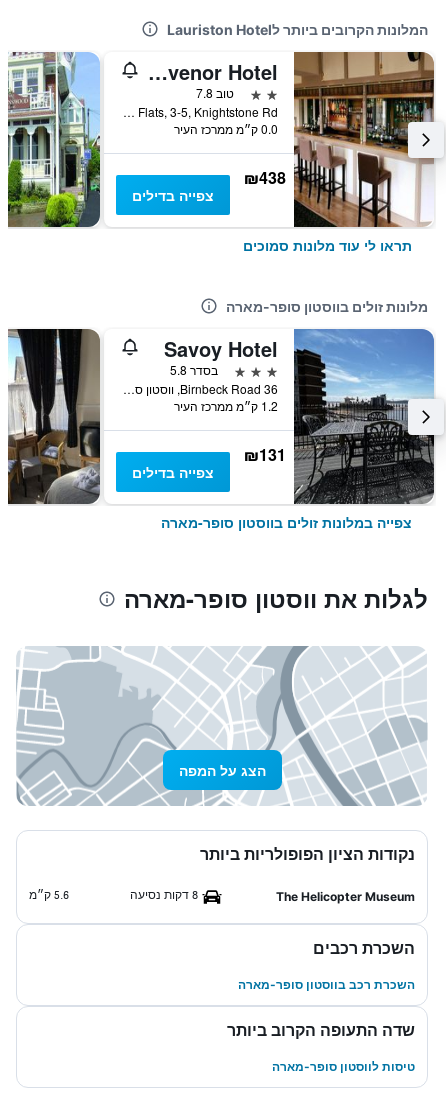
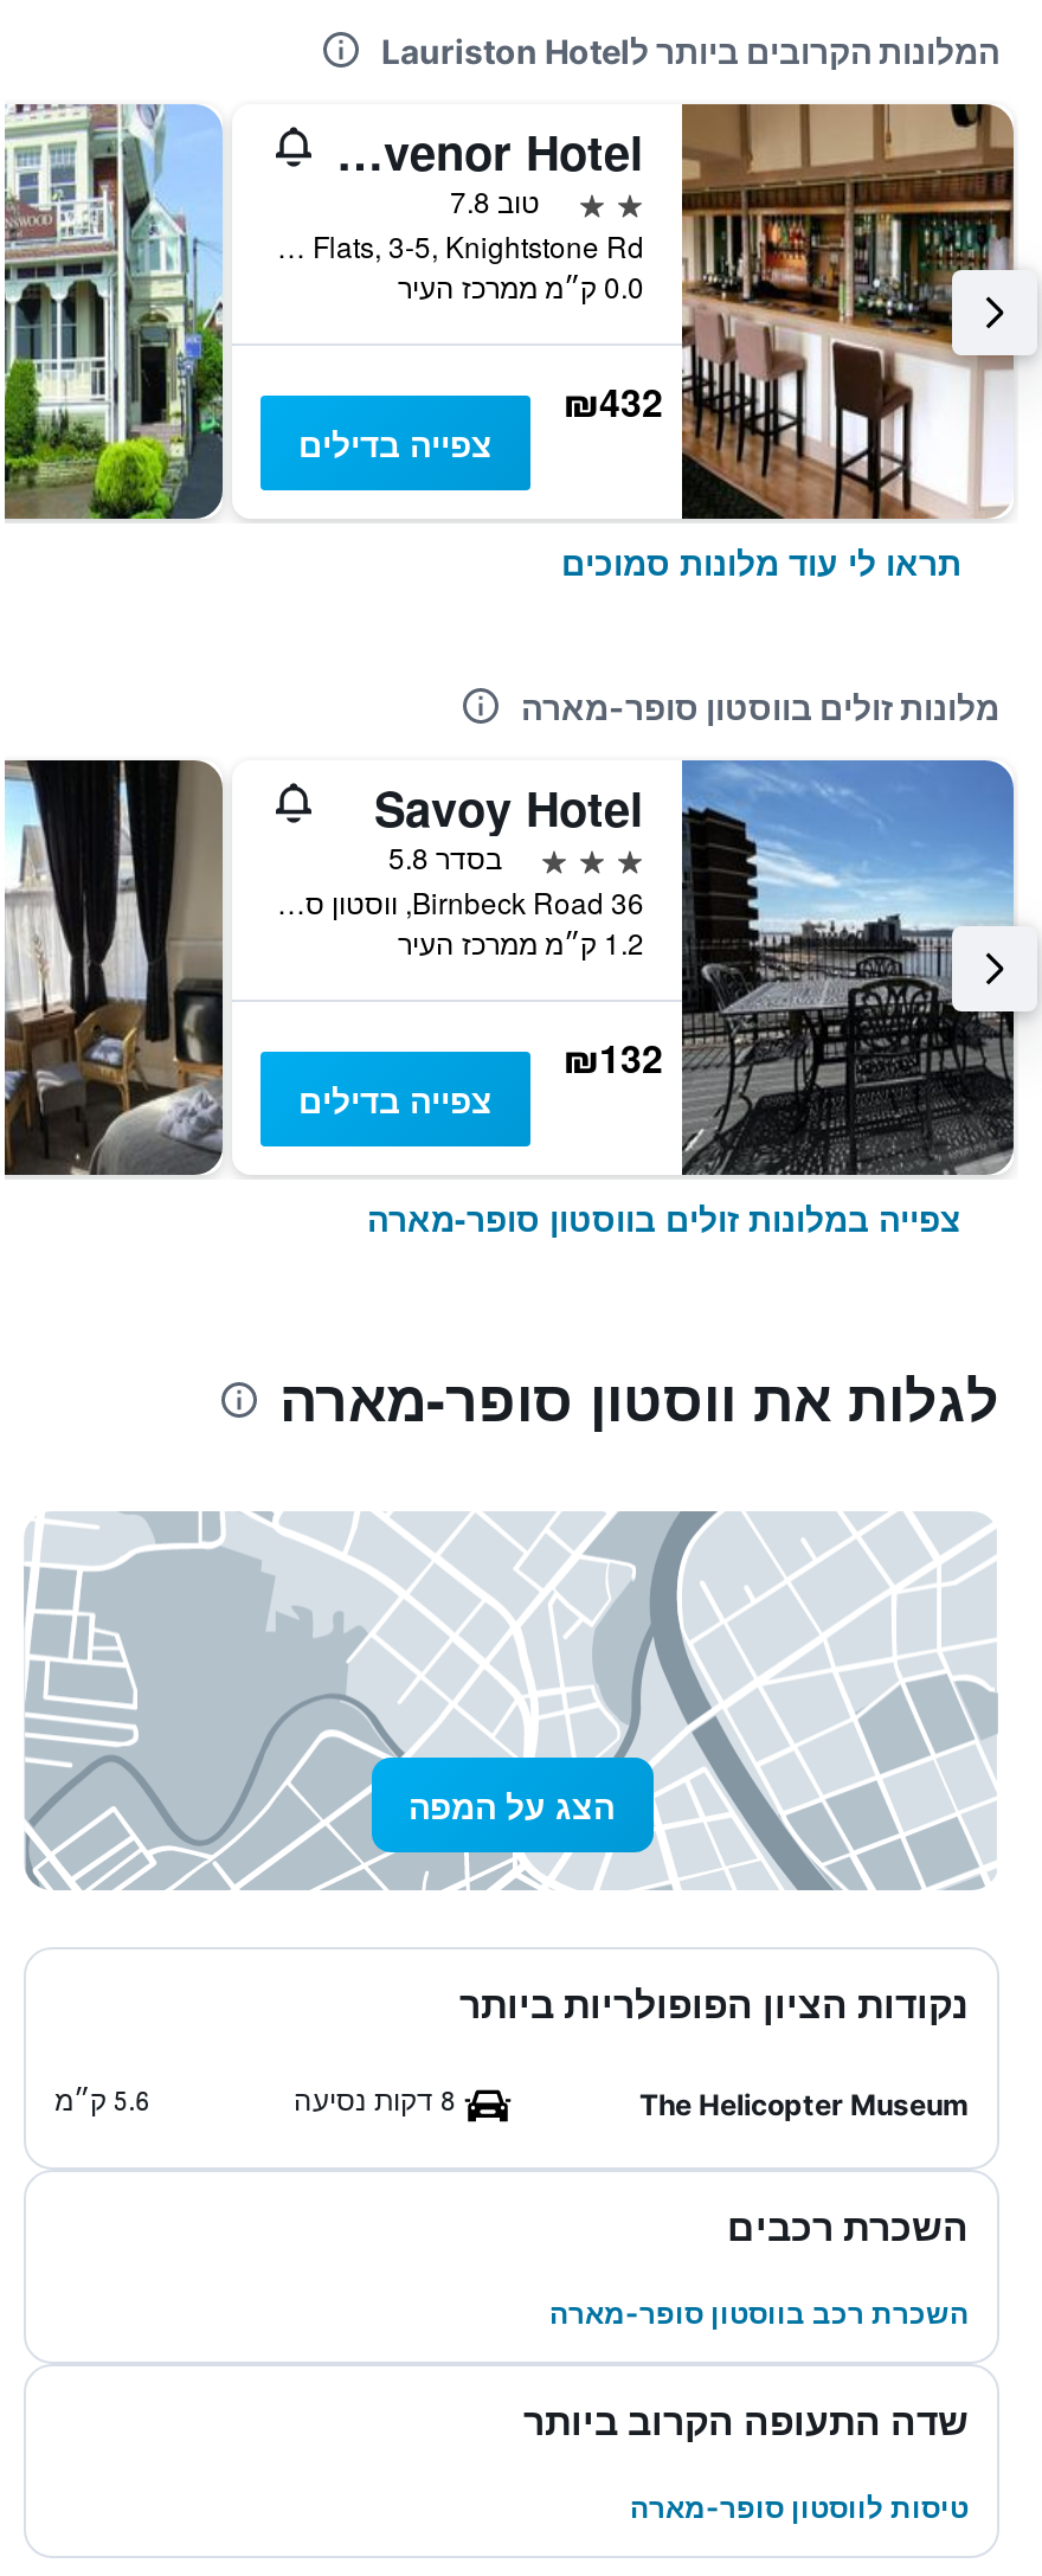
- ₪438
+ ₪432

- ₪131
+ ₪132
